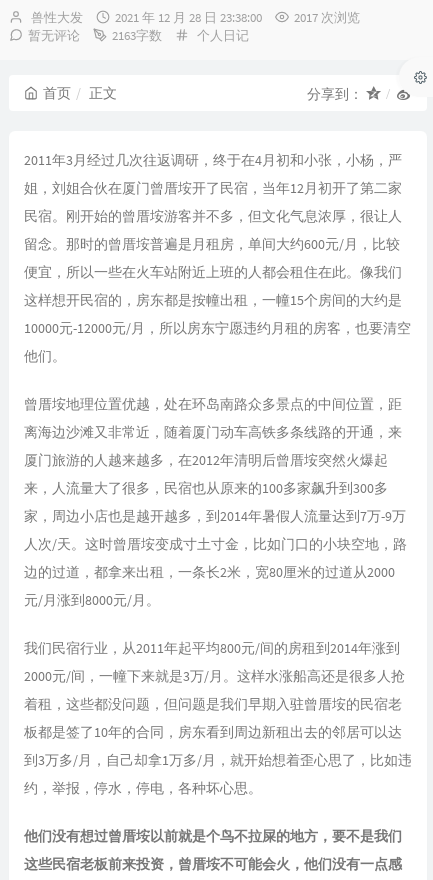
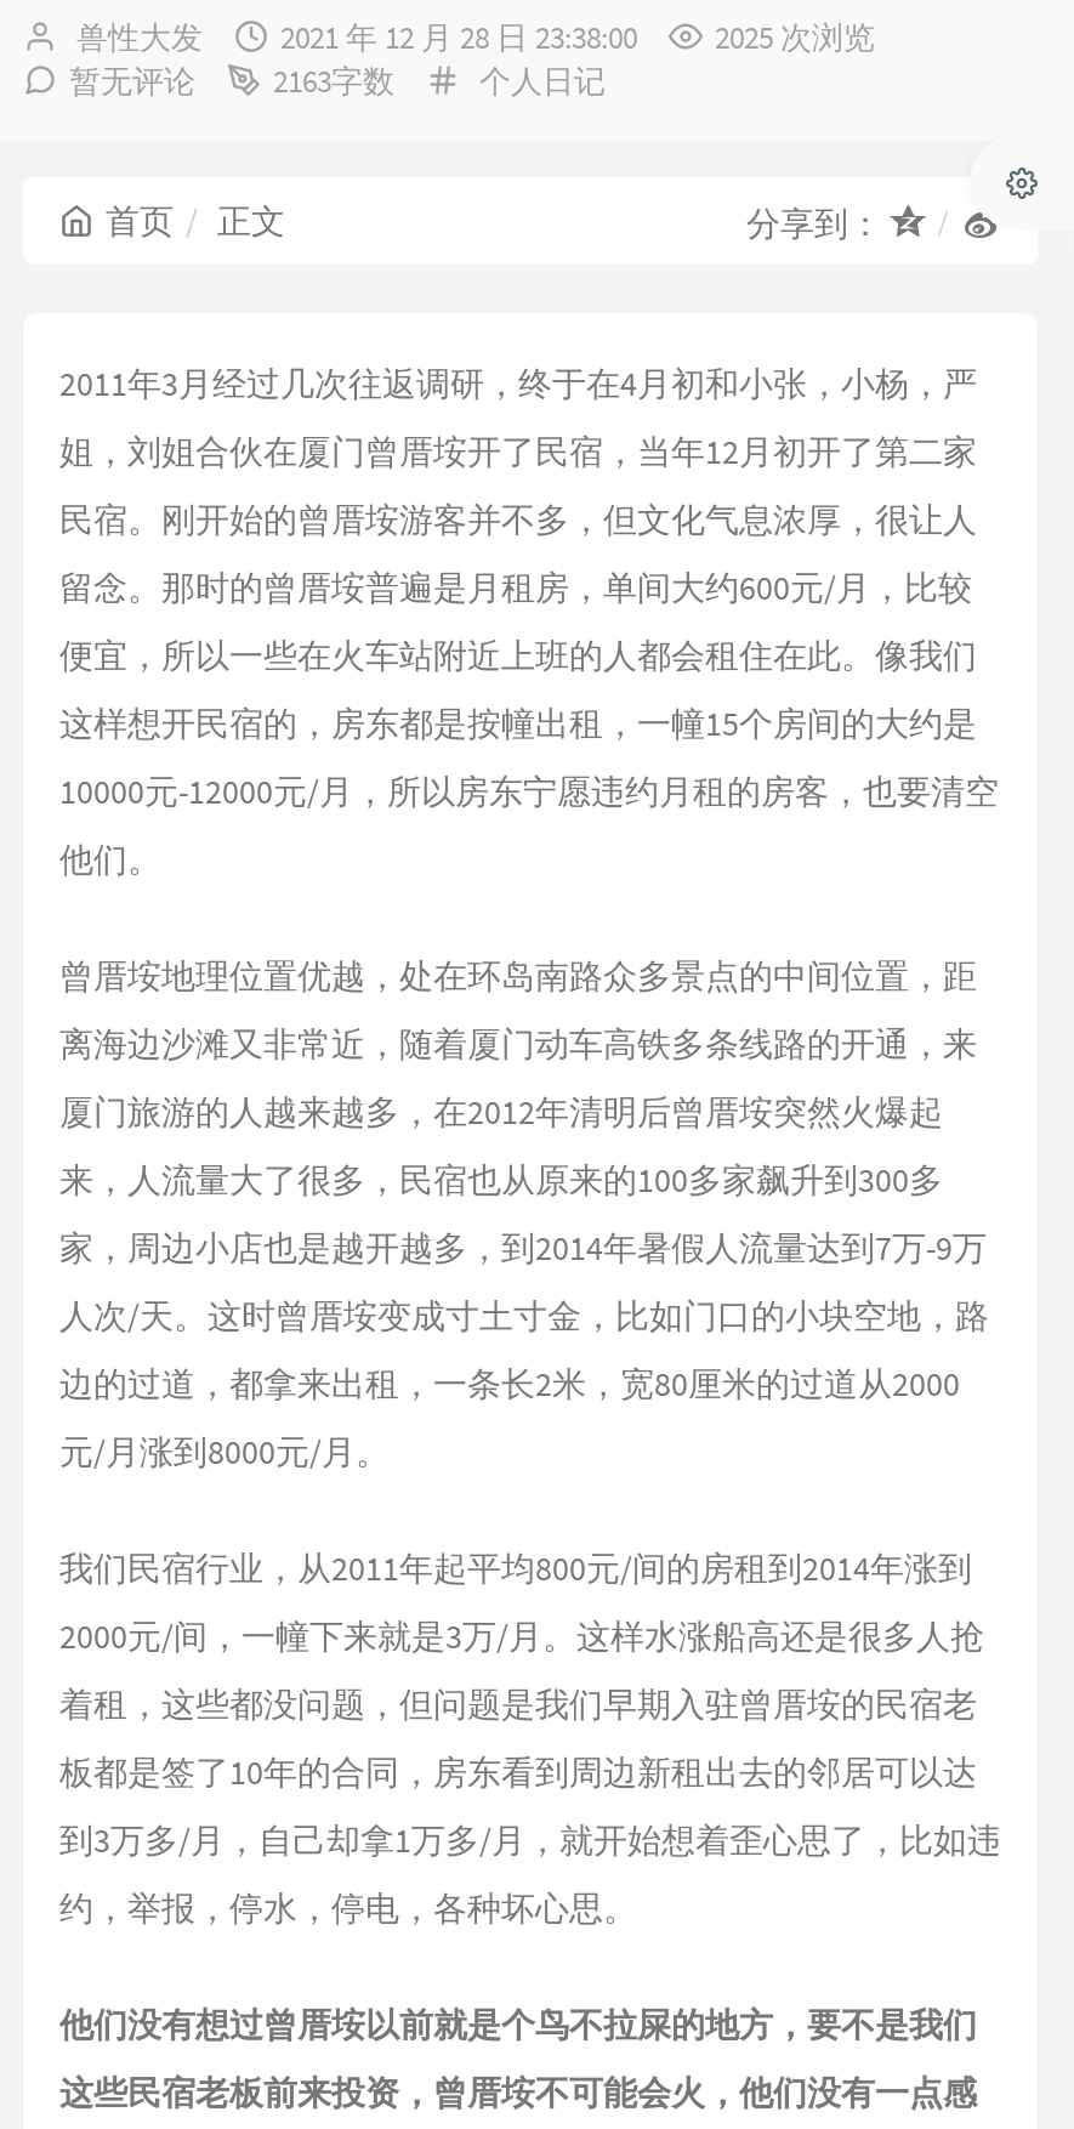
- 2017 次浏览
+ 2025 次浏览
